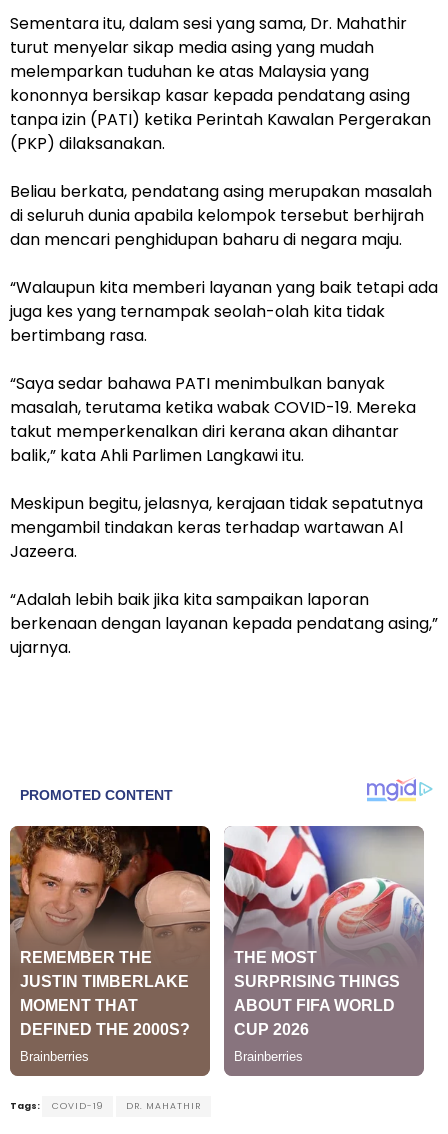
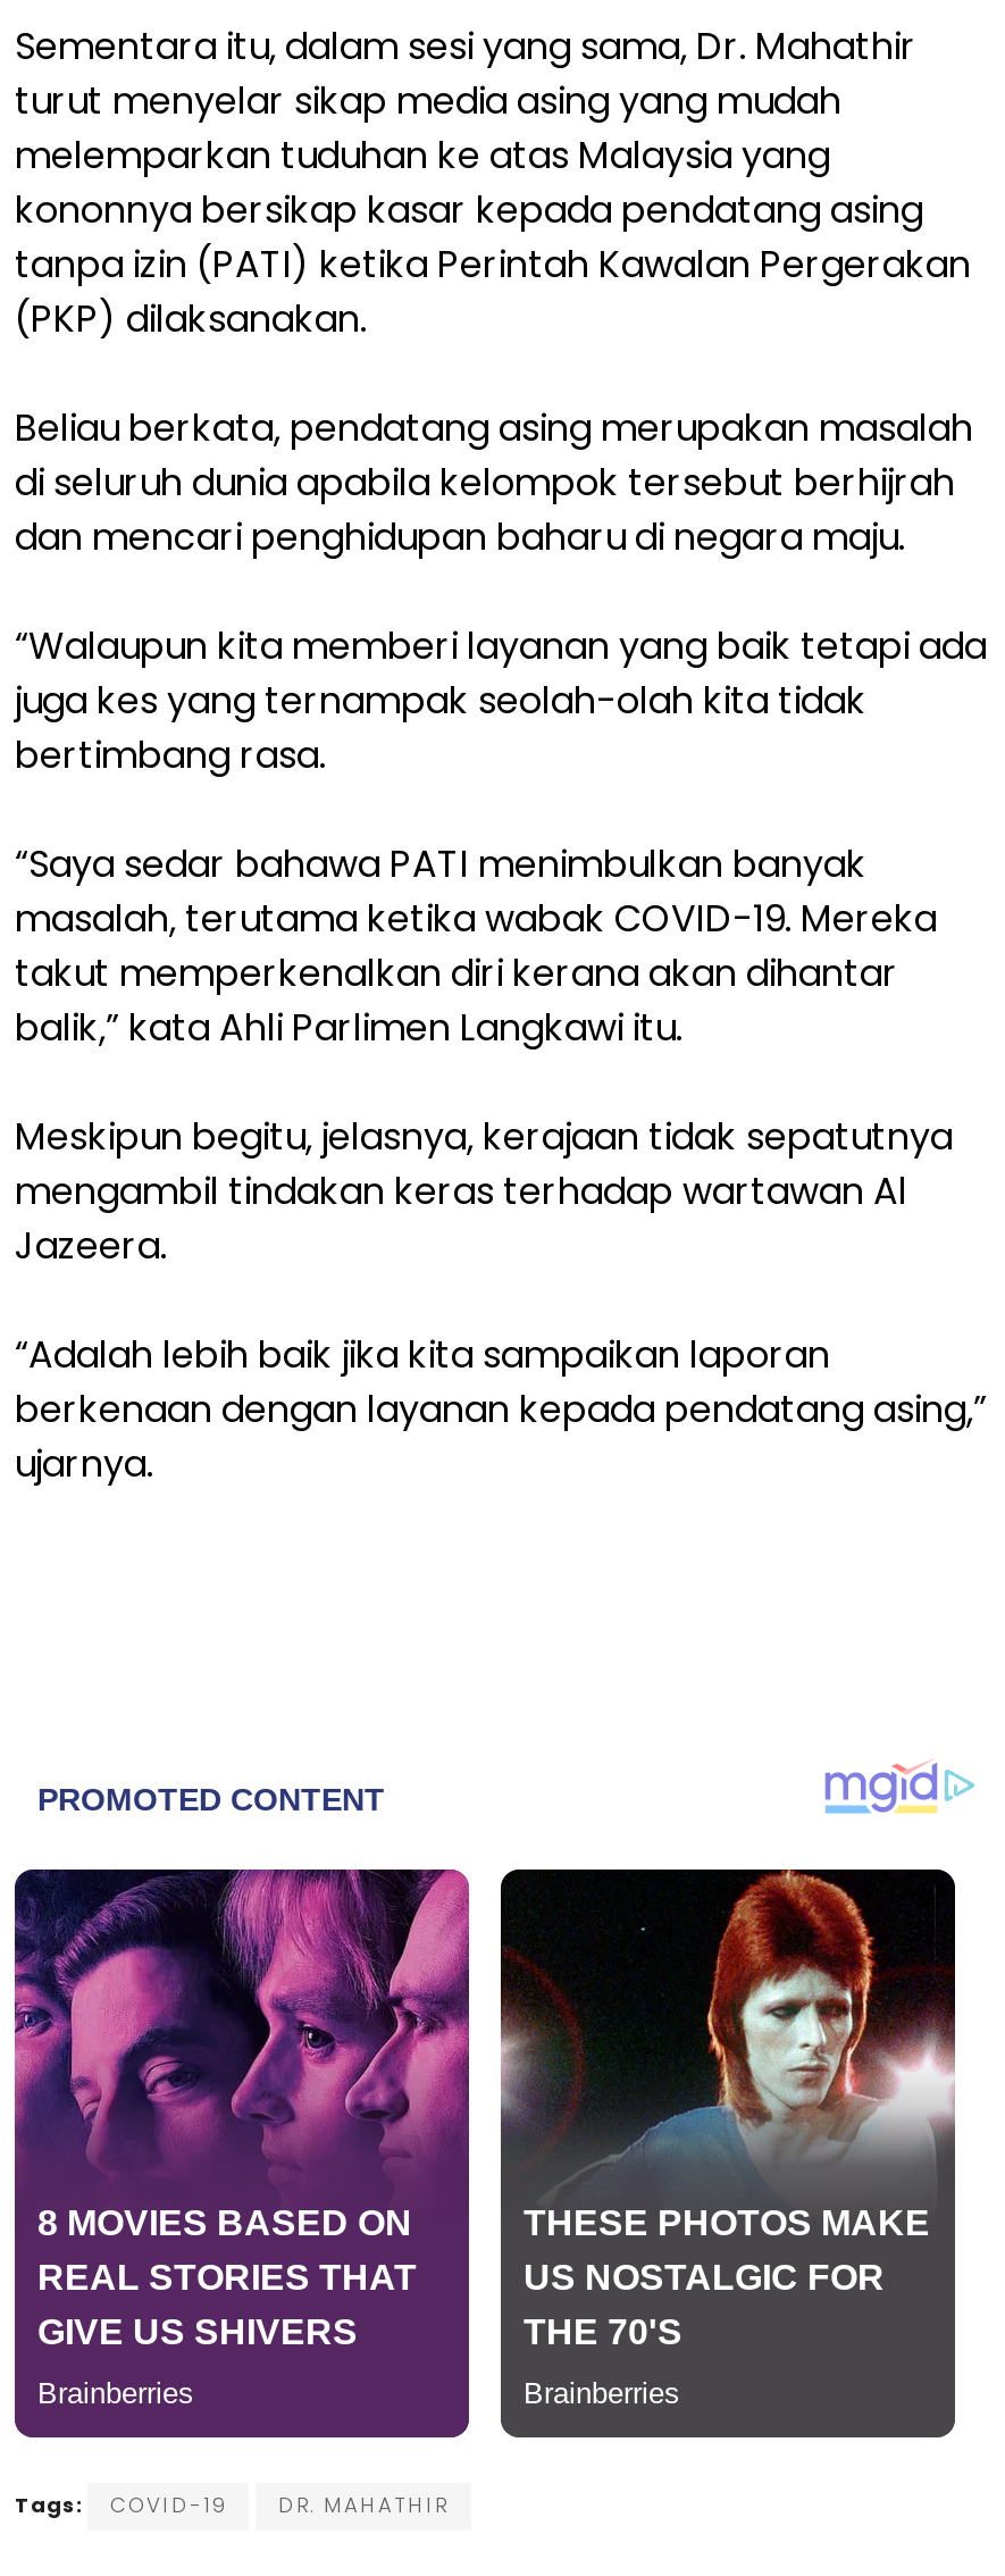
- [image]
+ [image]

- [image]
+ [image]
